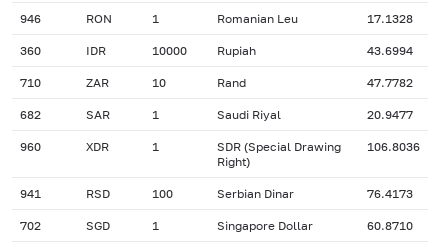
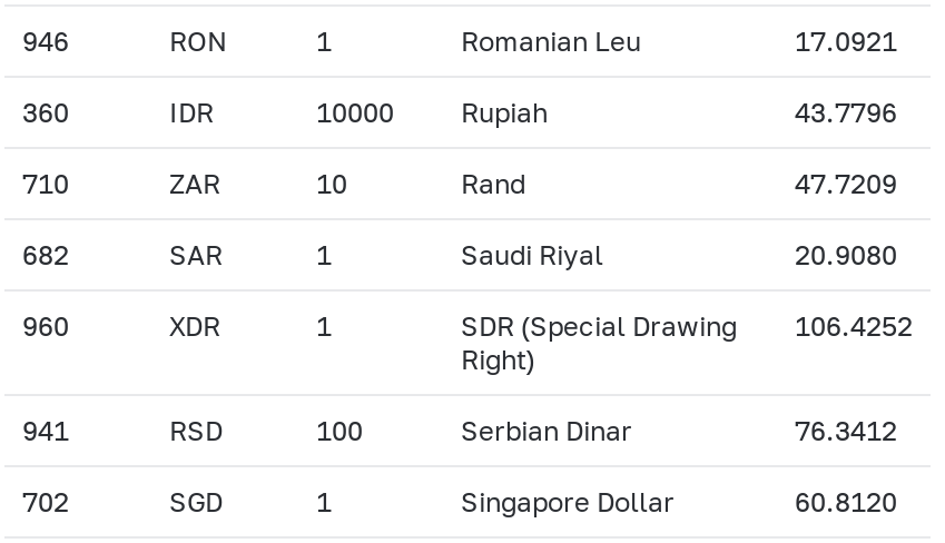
- 17.1328
+ 17.0921

- 43.6994
+ 43.7796

- 47.7782
+ 47.7209

- 20.9477
+ 20.9080

- SDR (Special Drawing 106.8036
+ SDR (Special Drawing 106.4252

- 76.4173
+ 76.3412

- 60.8710
+ 60.8120
